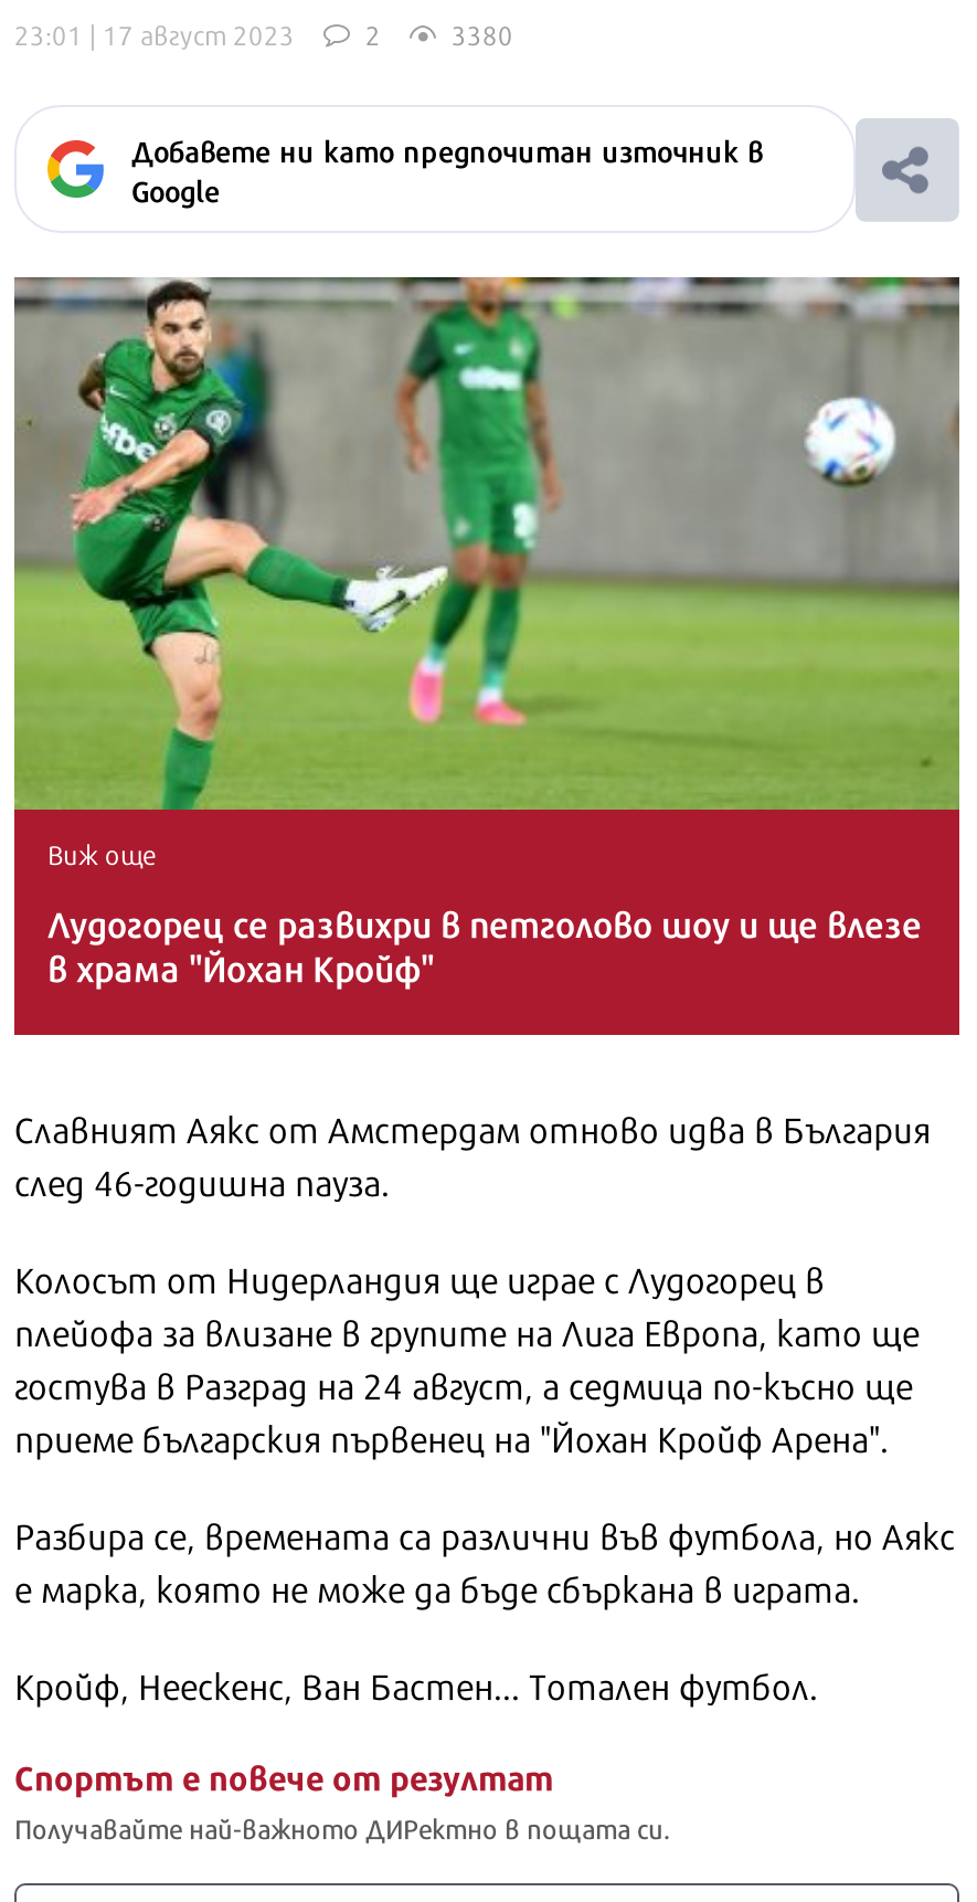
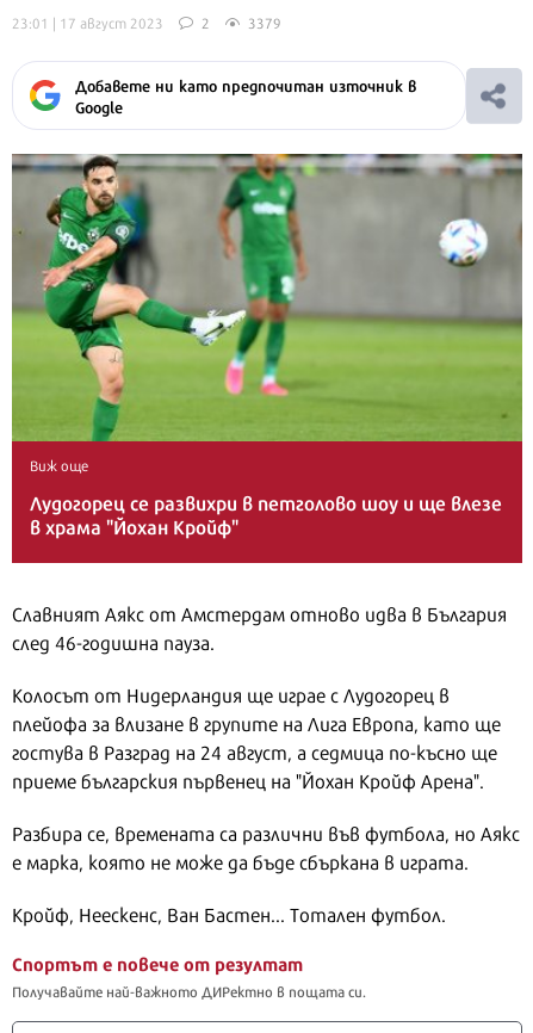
- 3380
+ 3379
